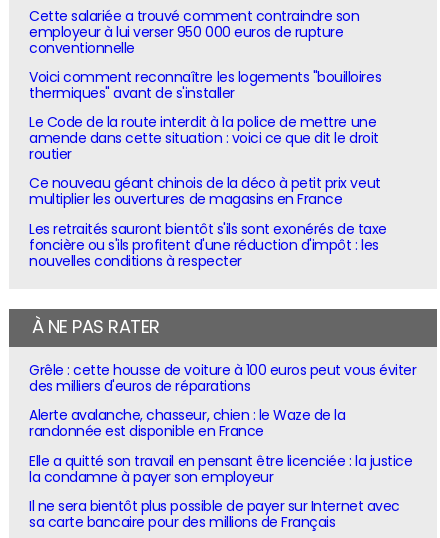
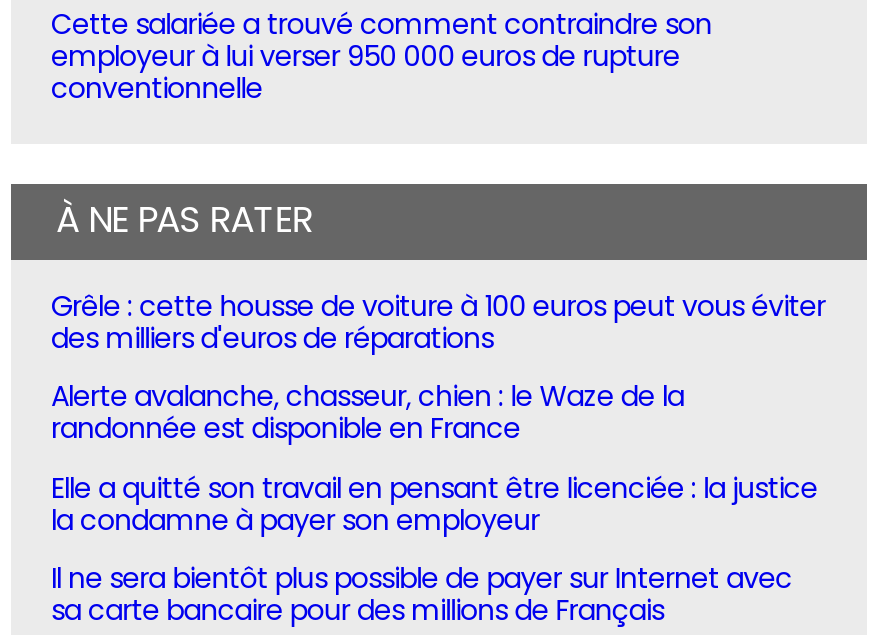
- Voici comment reconnaître les logements "bouilloires
- thermiques" avant de s'installer
- Le Code de la route interdit à la police de mettre une
- amende dans cette situation : voici ce que dit le droit
- routier
- Ce nouveau géant chinois de la déco à petit prix veut
- multiplier les ouvertures de magasins en France
- Les retraités sauront bientôt s'ils sont exonérés de taxe
- foncière ou s'ils profitent d'une réduction d'impôt : les
- nouvelles conditions à respecter
